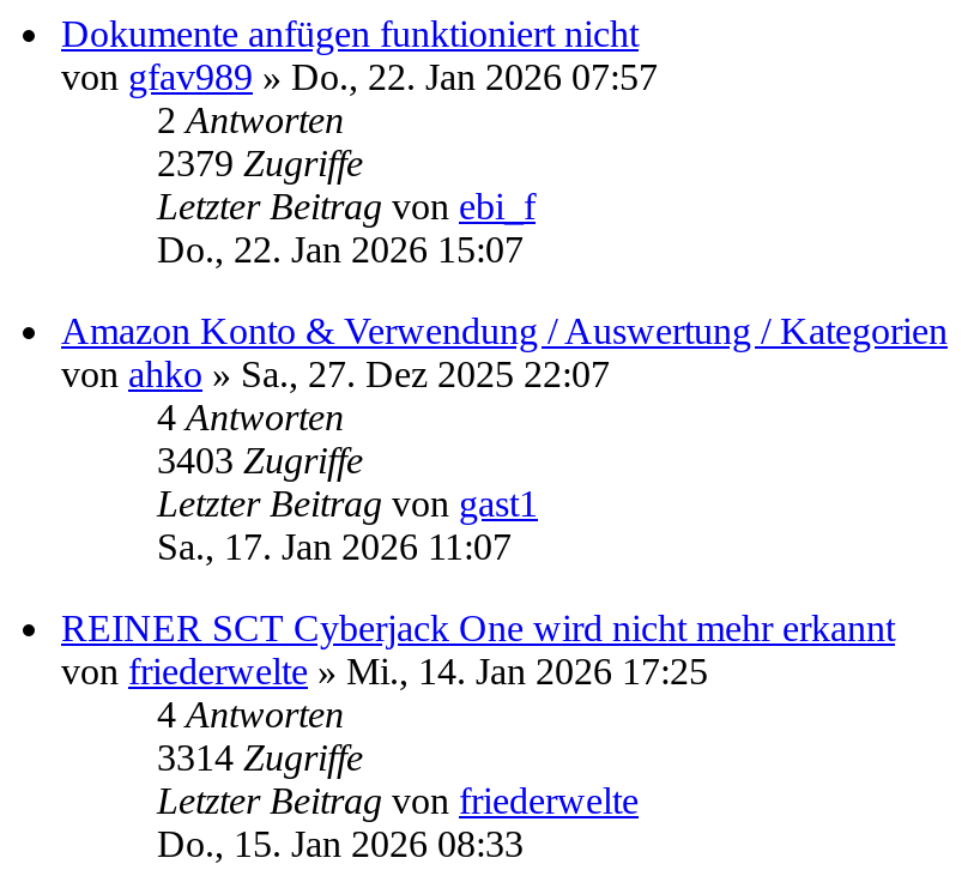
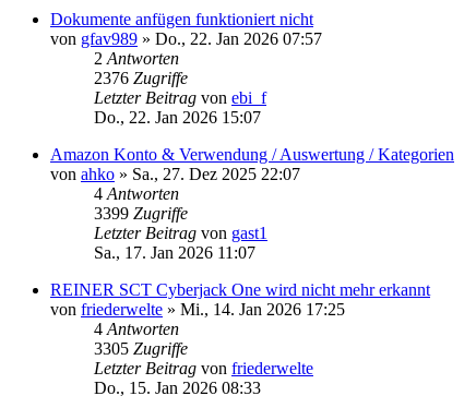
- 2379 Zugriffe
+ 2376 Zugriffe

- 3403 Zugriffe
+ 3399 Zugriffe

- 3314 Zugriffe
+ 3305 Zugriffe
